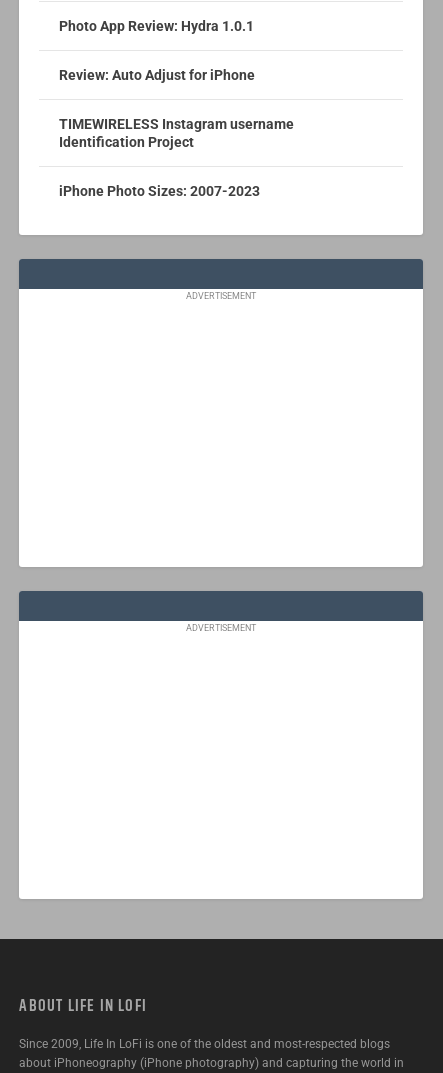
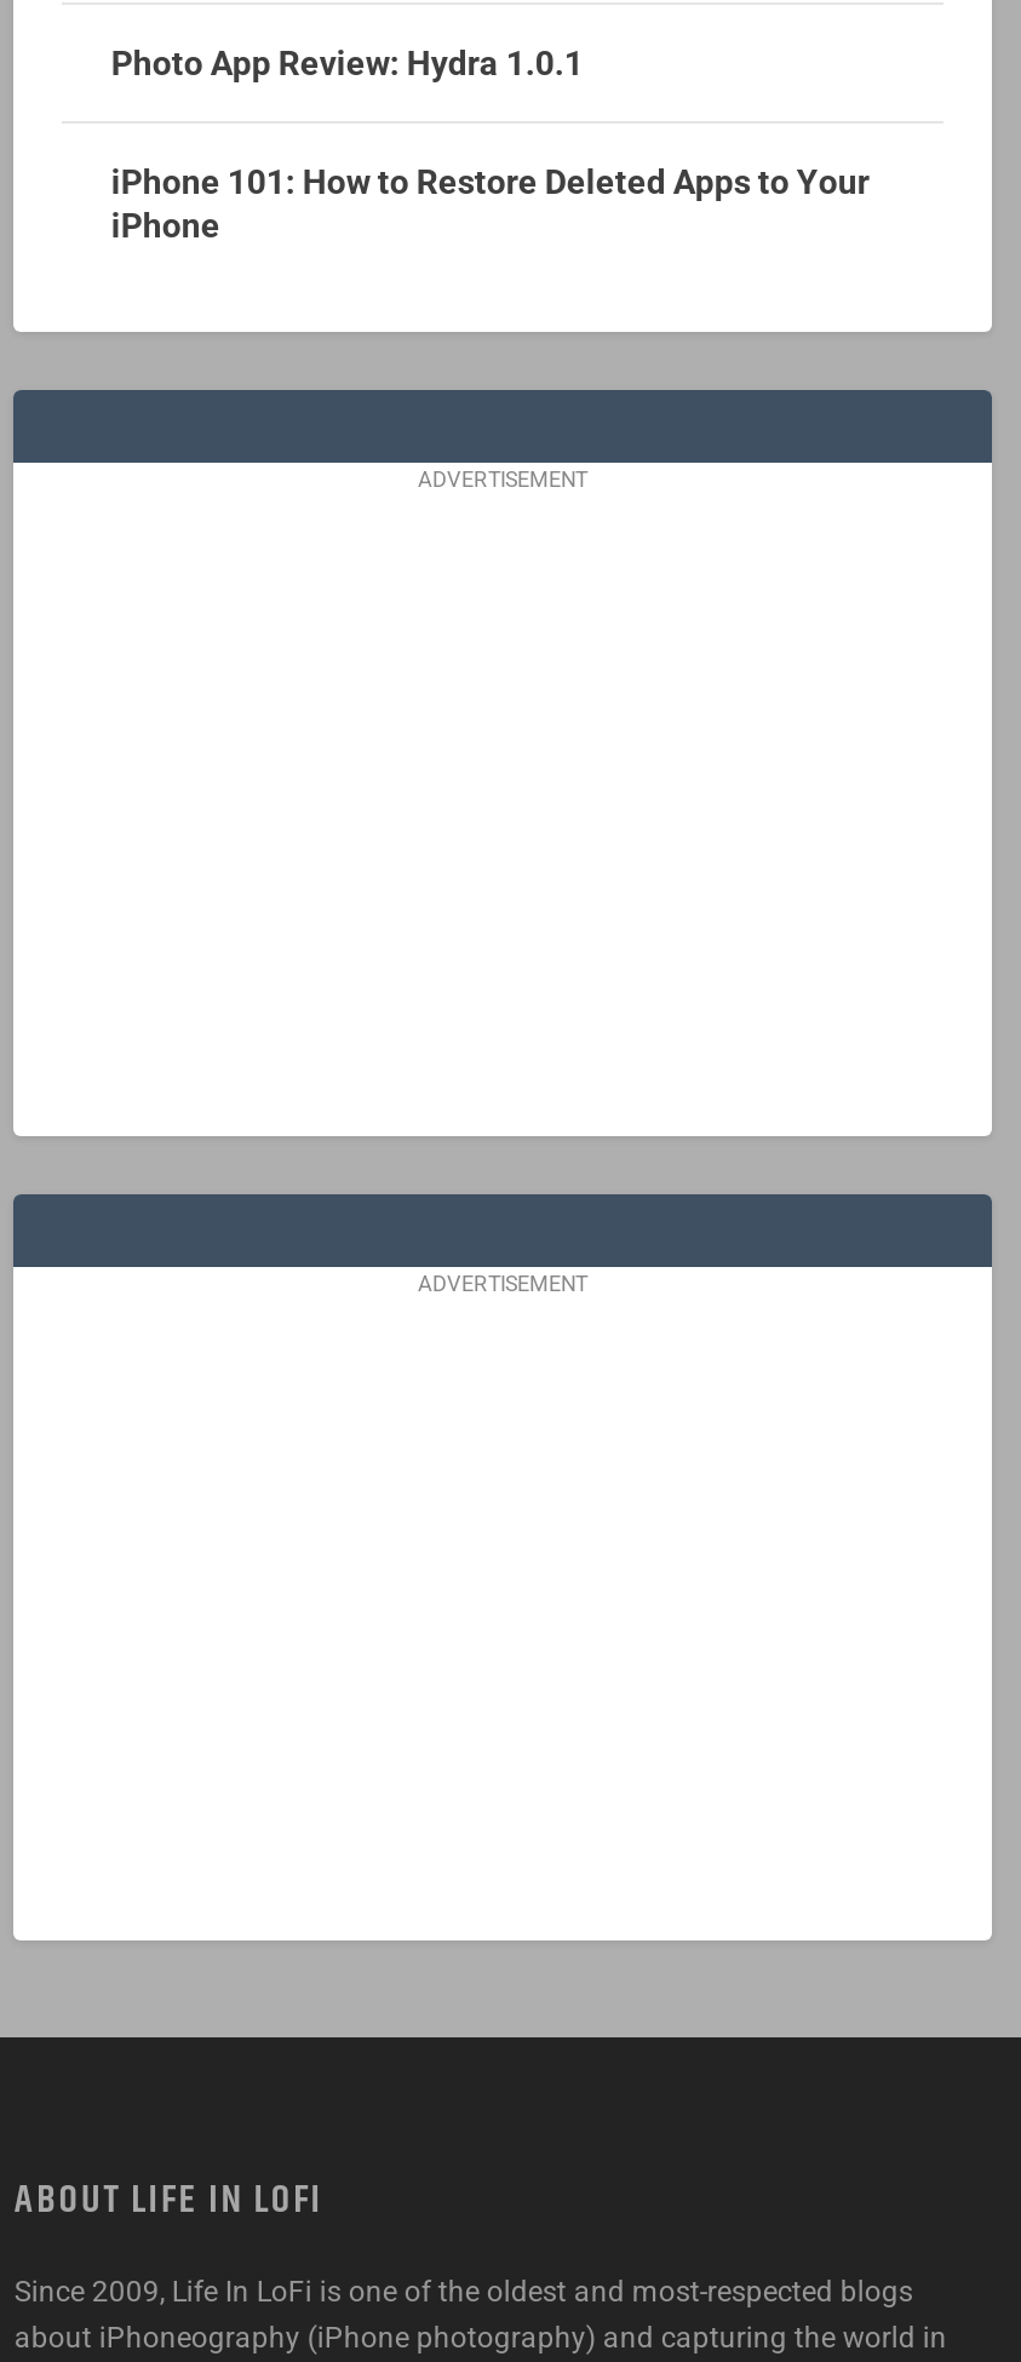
- Review: Auto Adjust for iPhone
- TIMEWIRELESS Instagram username
- Identification Project
- iPhone Photo Sizes: 2007-2023
+ iPhone 101: How to Restore Deleted Apps to Your
+ iPhone
